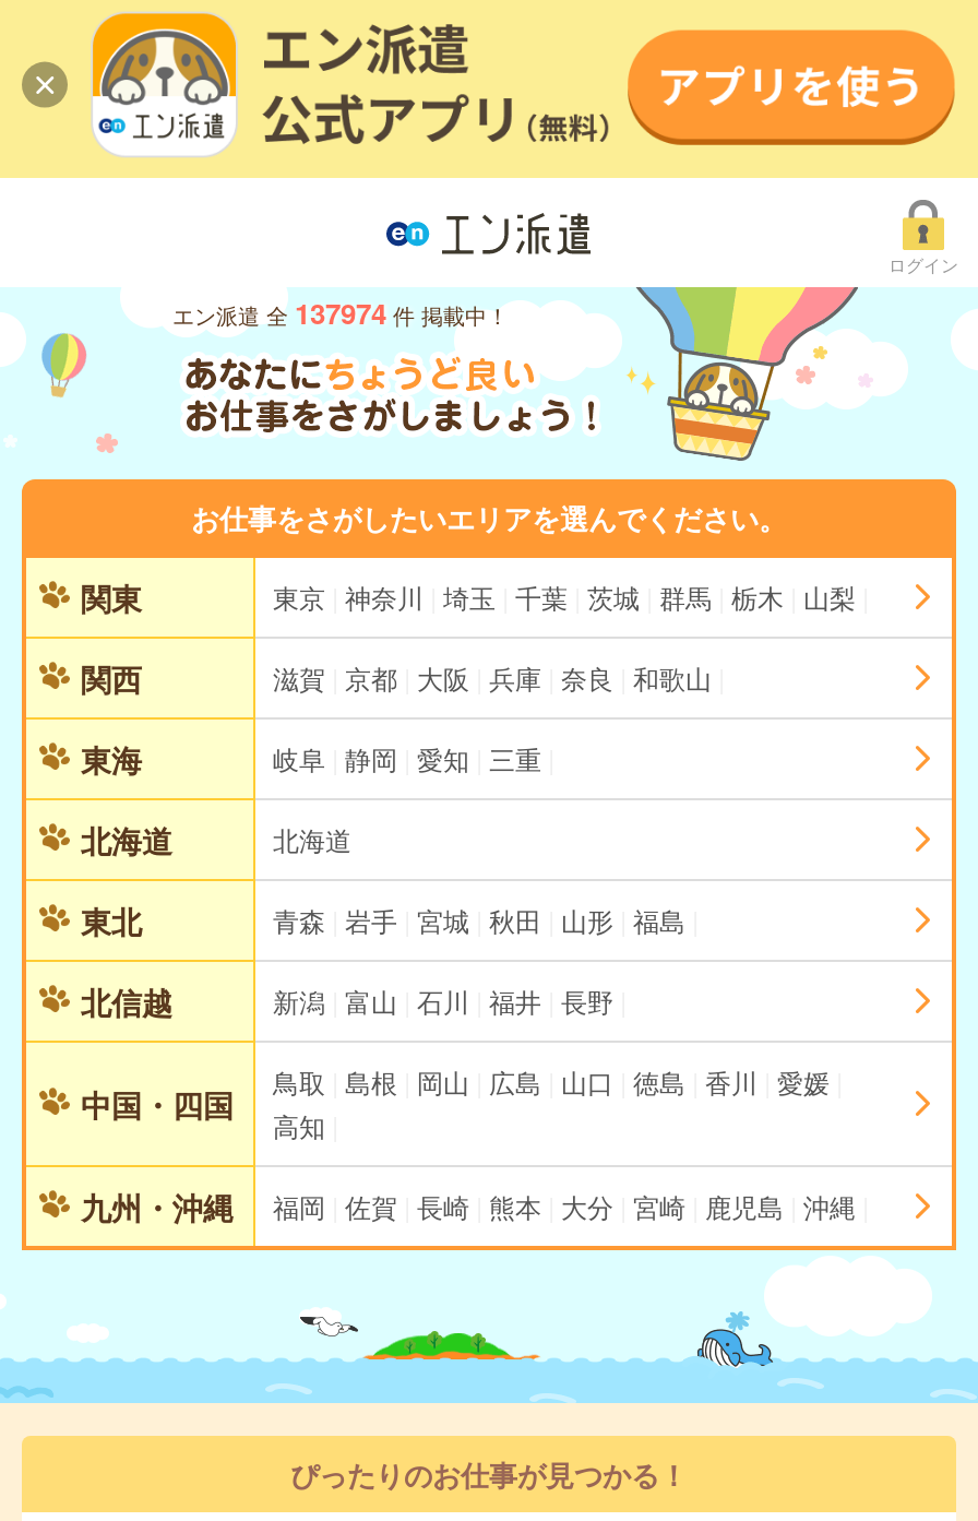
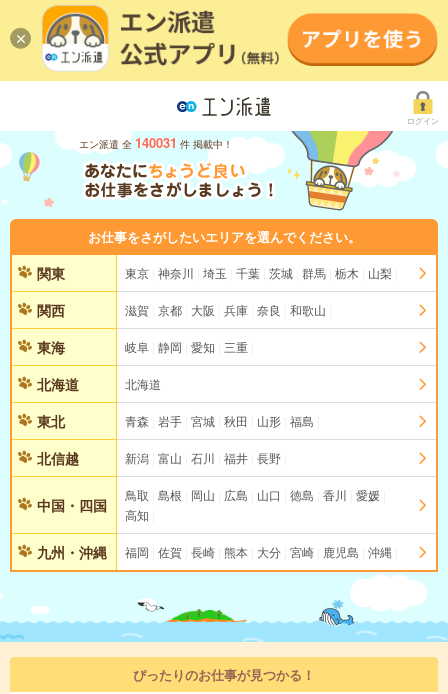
- エン派遣 全 137974 件 掲載中！
+ エン派遣 全 140031 件 掲載中！
